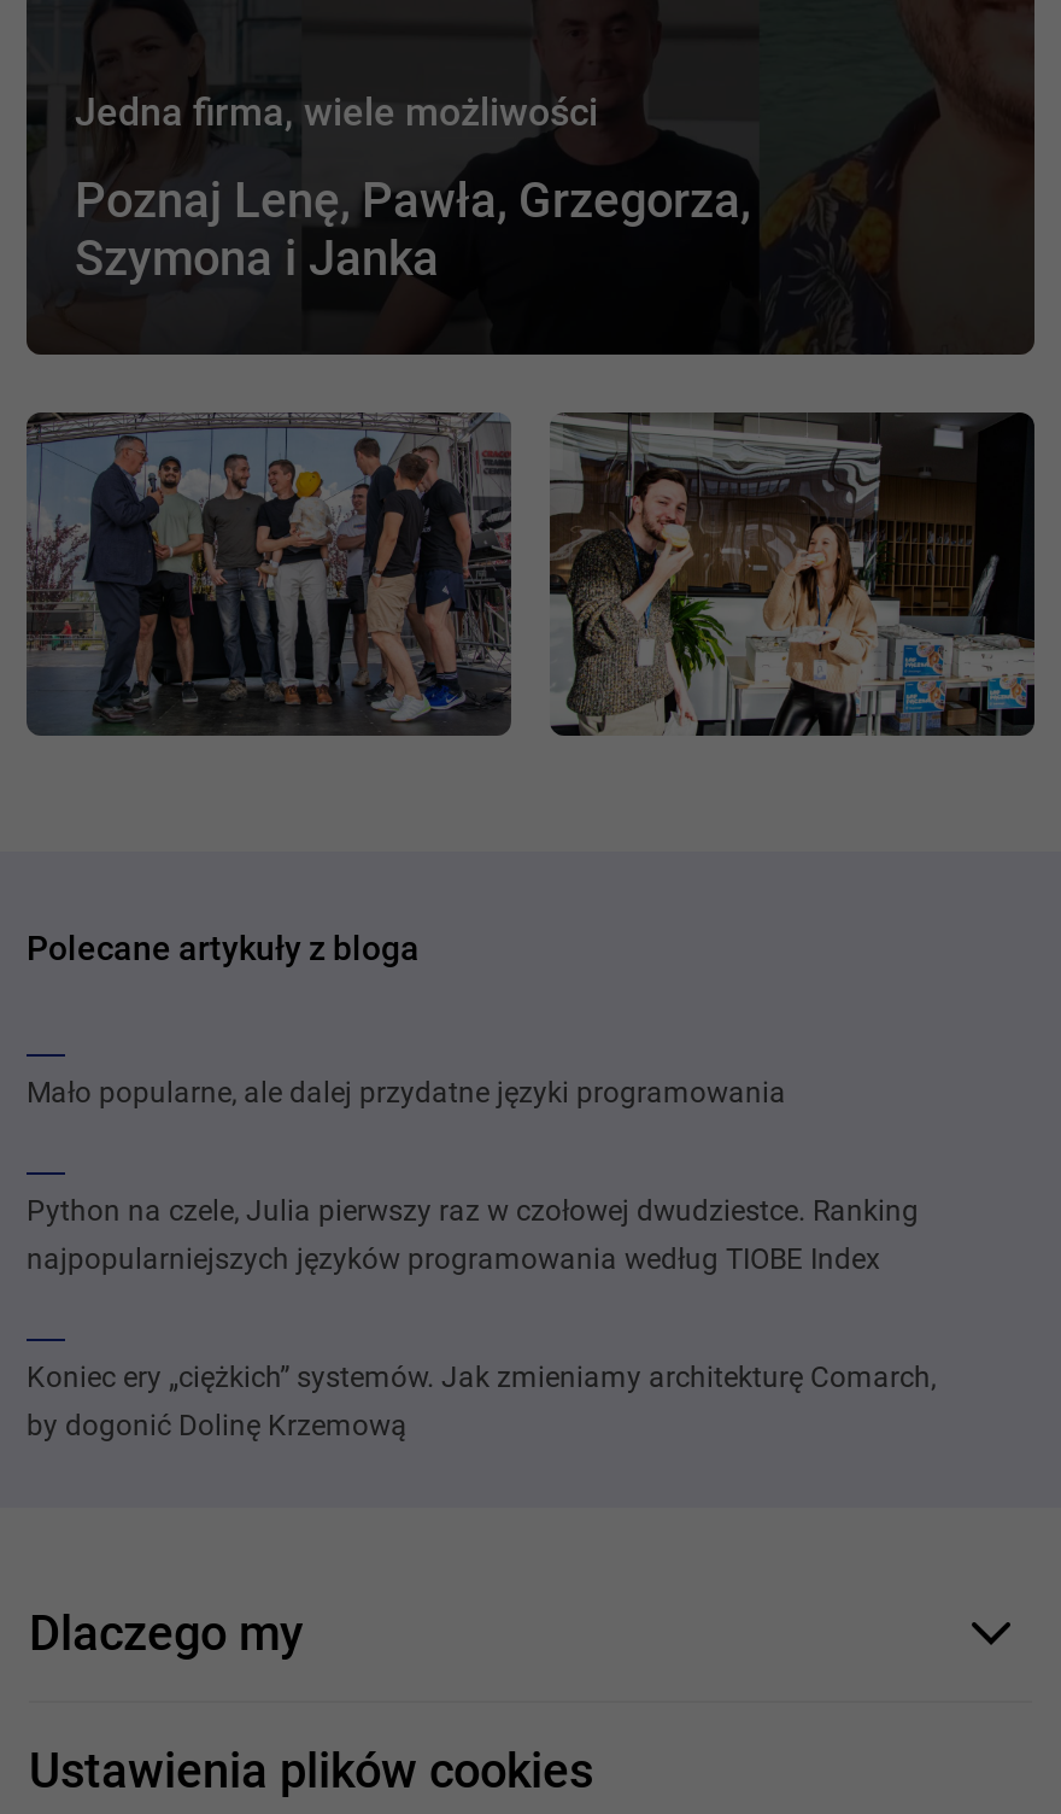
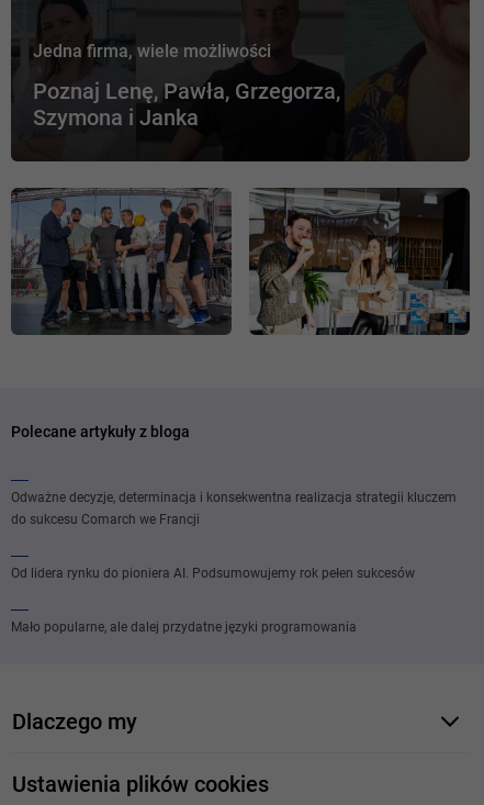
+ Odważne decyzje, determinacja i konsekwentna realizacja strategii kluczem
+ do sukcesu Comarch we Francji
+ Od lidera rynku do pioniera AI. Podsumowujemy rok pełen sukcesów

moved down: Mało popularne, ale dalej przydatne języki programowania

- Python na czele, Julia pierwszy raz w czołowej dwudziestce. Ranking
- najpopularniejszych języków programowania według TIOBE Index
- Koniec ery „ciężkich” systemów. Jak zmieniamy architekturę Comarch,
- by dogonić Dolinę Krzemową
